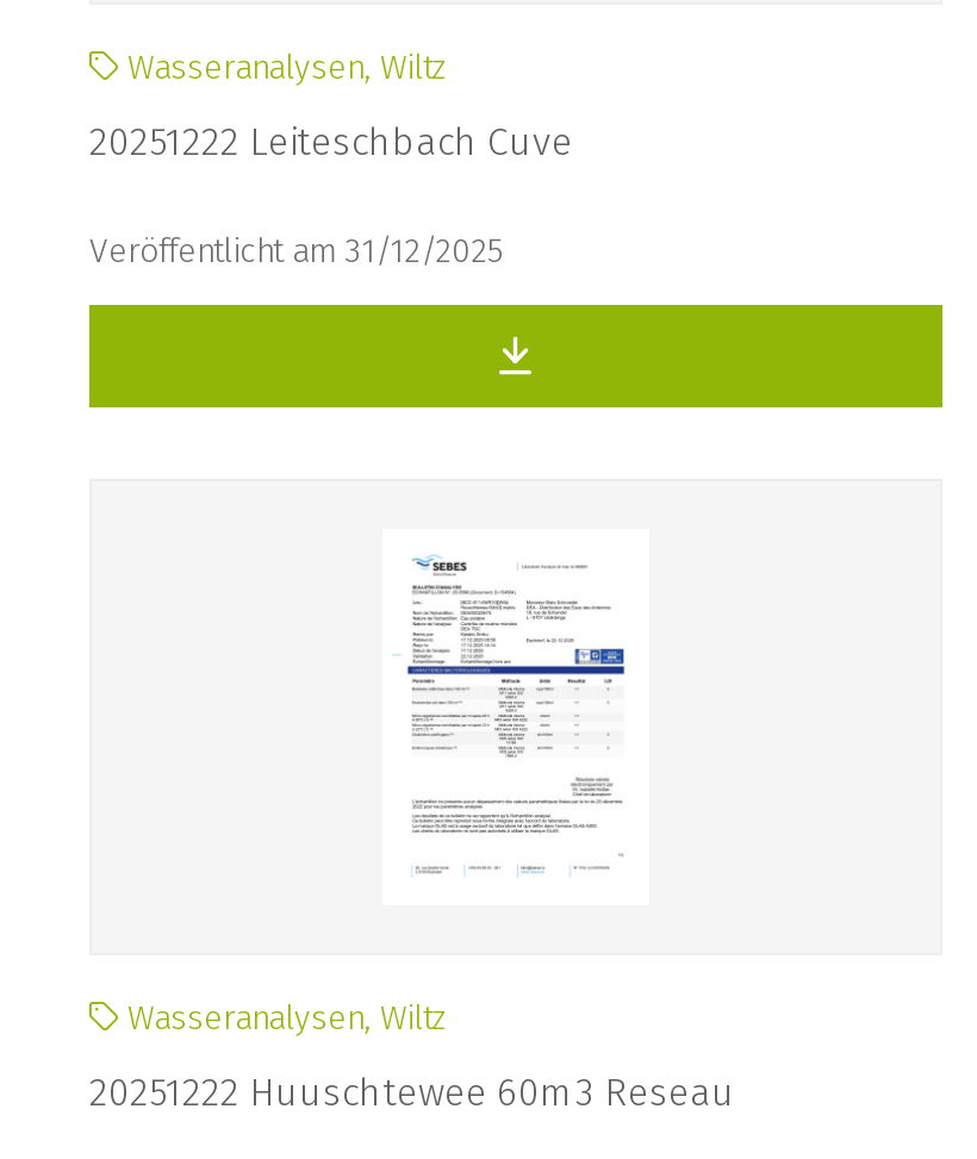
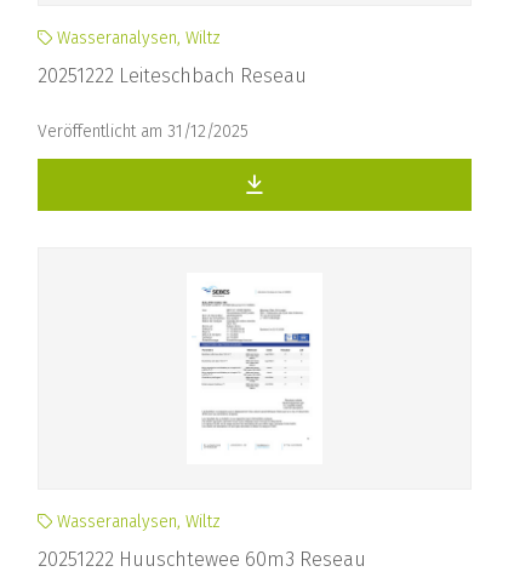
- 20251222 Leiteschbach Cuve
+ 20251222 Leiteschbach Reseau
